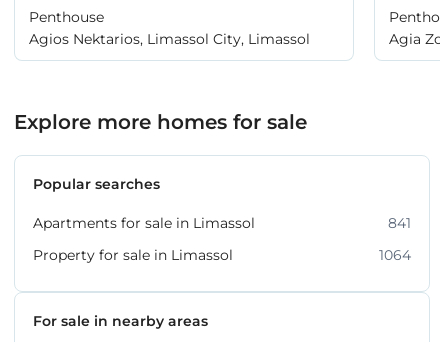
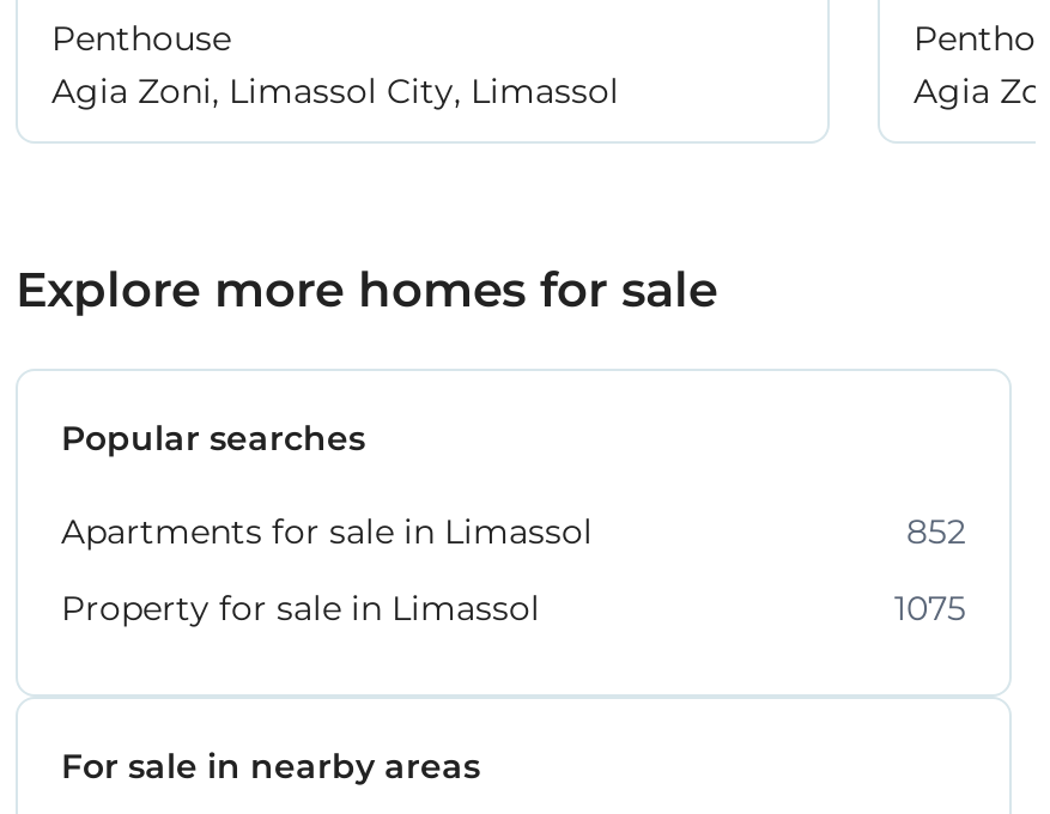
- Agios Nektarios, Limassol City, Limassol
+ Agia Zoni, Limassol City, Limassol

- 841
+ 852

- 1064
+ 1075
